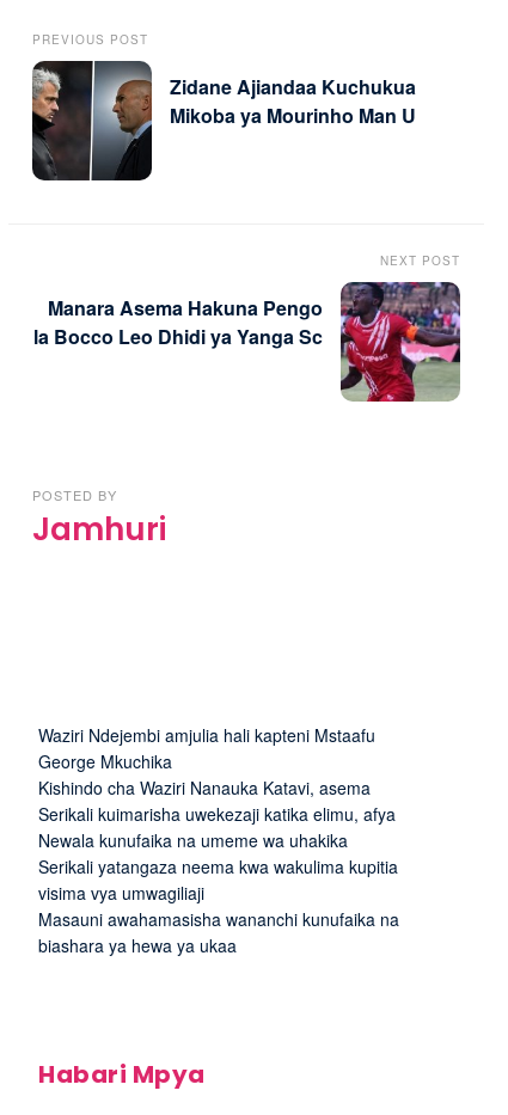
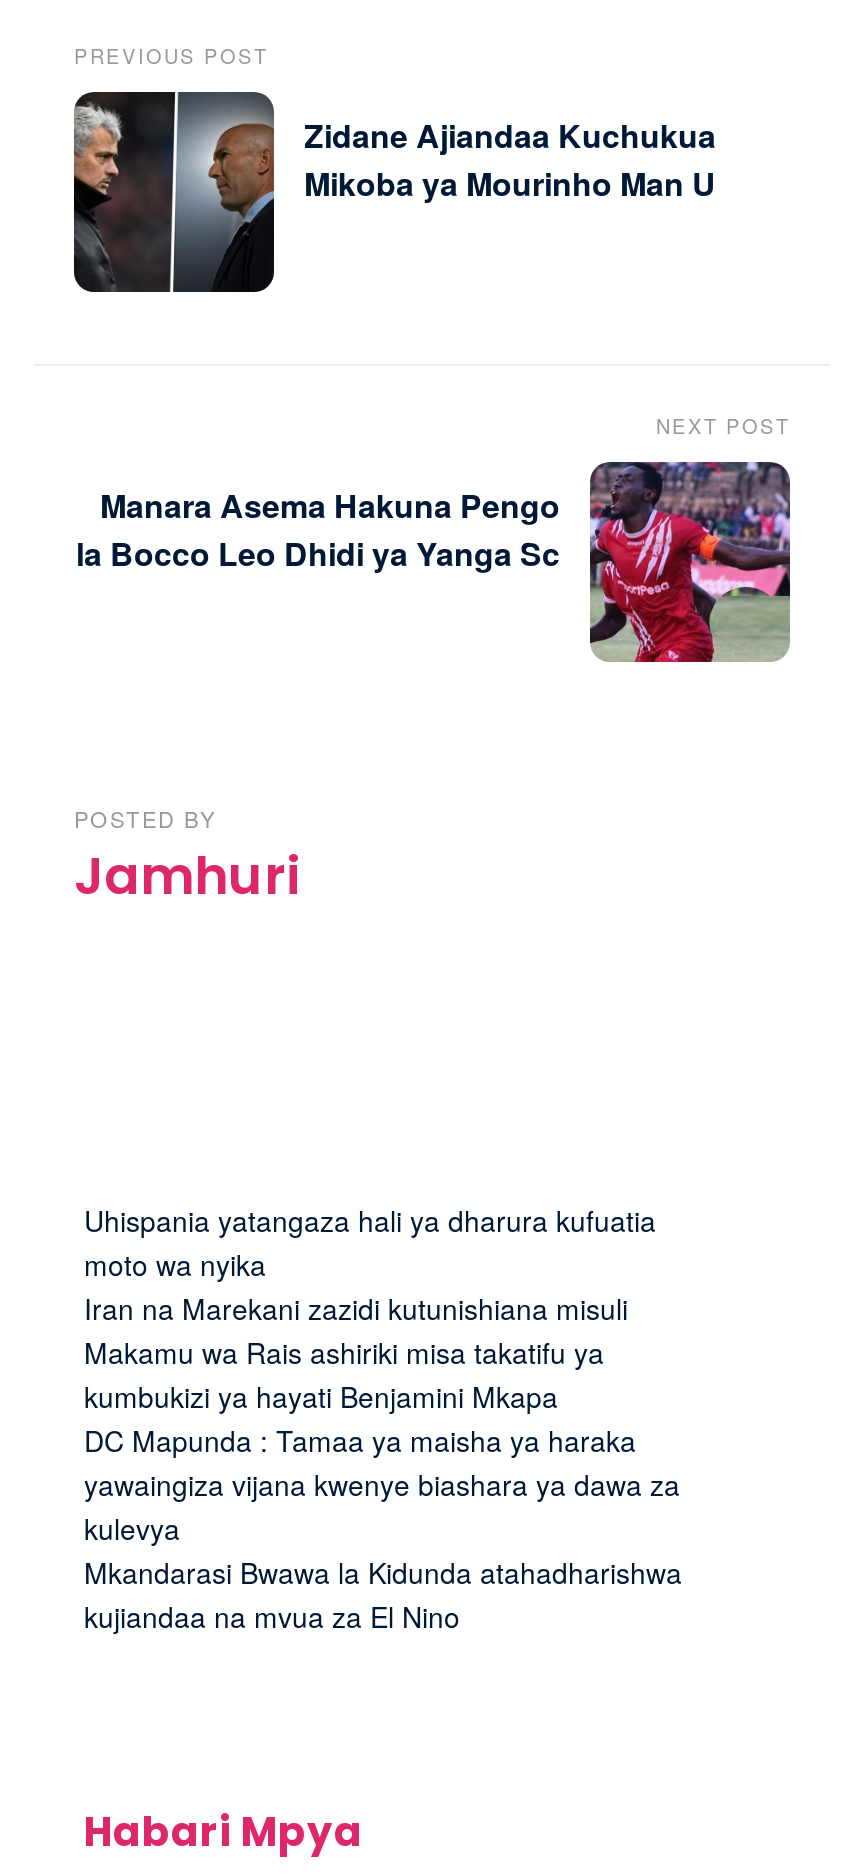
- Waziri Ndejembi amjulia hali kapteni Mstaafu
- George Mkuchika
- Kishindo cha Waziri Nanauka Katavi, asema
- Serikali kuimarisha uwekezaji katika elimu, afya
- Newala kunufaika na umeme wa uhakika
- Serikali yatangaza neema kwa wakulima kupitia
- visima vya umwagiliaji
- Masauni awahamasisha wananchi kunufaika na
- biashara ya hewa ya ukaa
+ Uhispania yatangaza hali ya dharura kufuatia
+ moto wa nyika
+ Iran na Marekani zazidi kutunishiana misuli
+ Makamu wa Rais ashiriki misa takatifu ya
+ kumbukizi ya hayati Benjamini Mkapa
+ DC Mapunda : Tamaa ya maisha ya haraka
+ yawaingiza vijana kwenye biashara ya dawa za
+ kulevya
+ Mkandarasi Bwawa la Kidunda atahadharishwa
+ kujiandaa na mvua za El Nino
